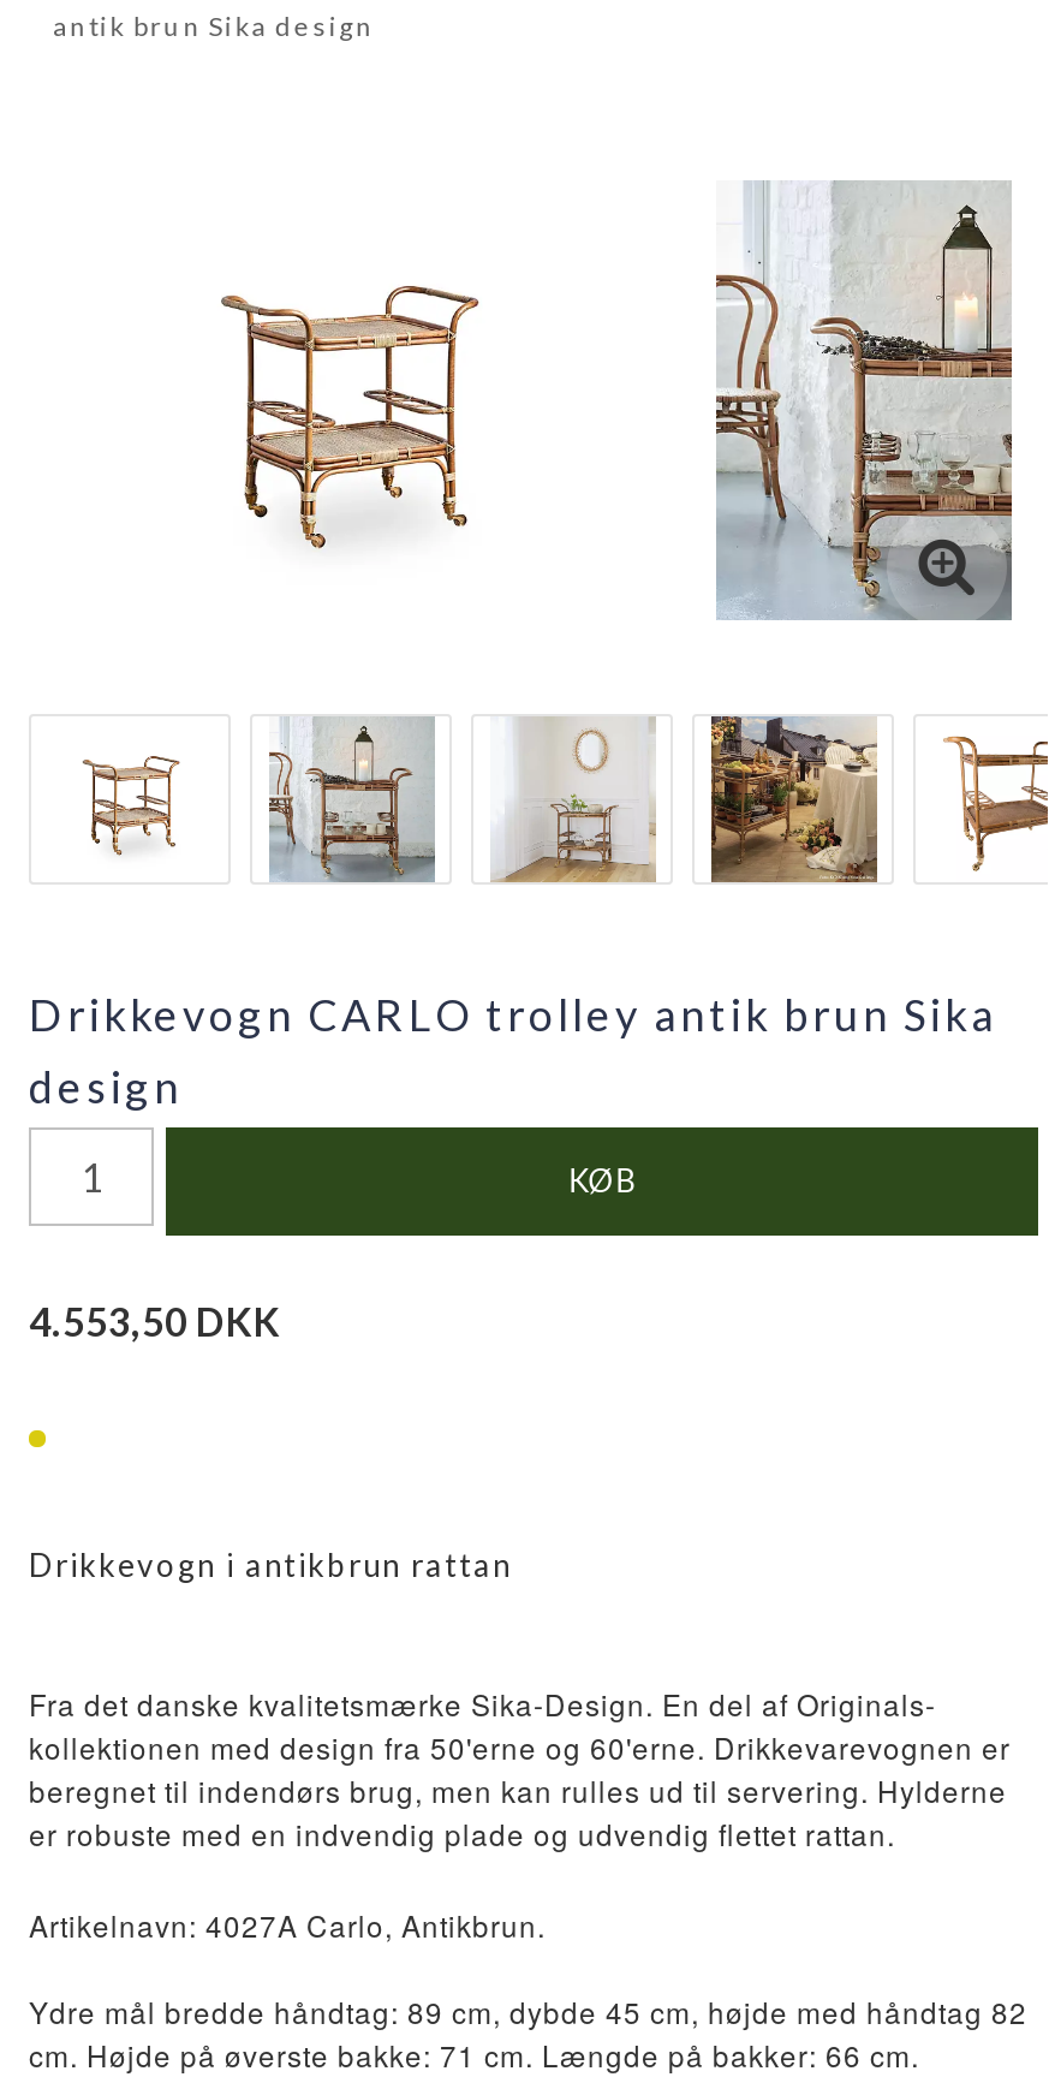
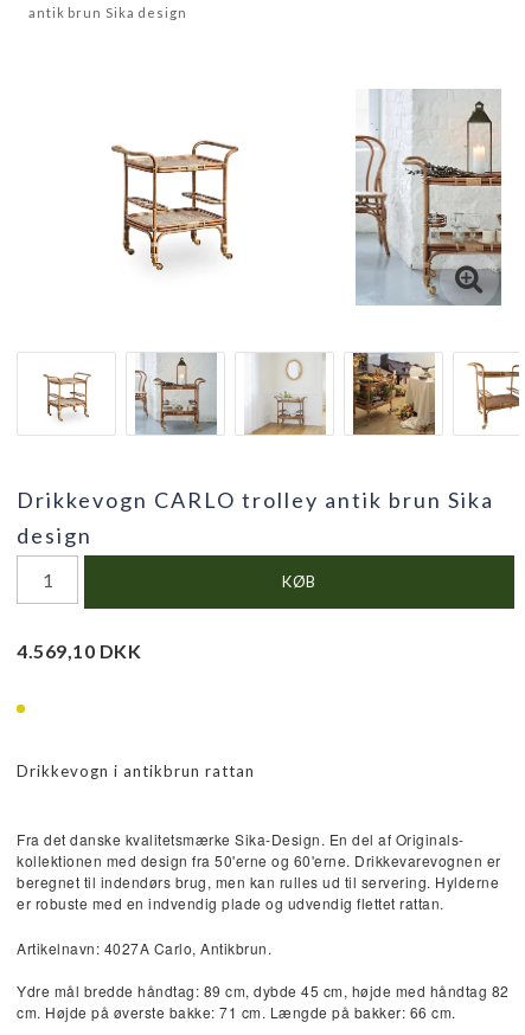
- 4.553,50 DKK
+ 4.569,10 DKK
